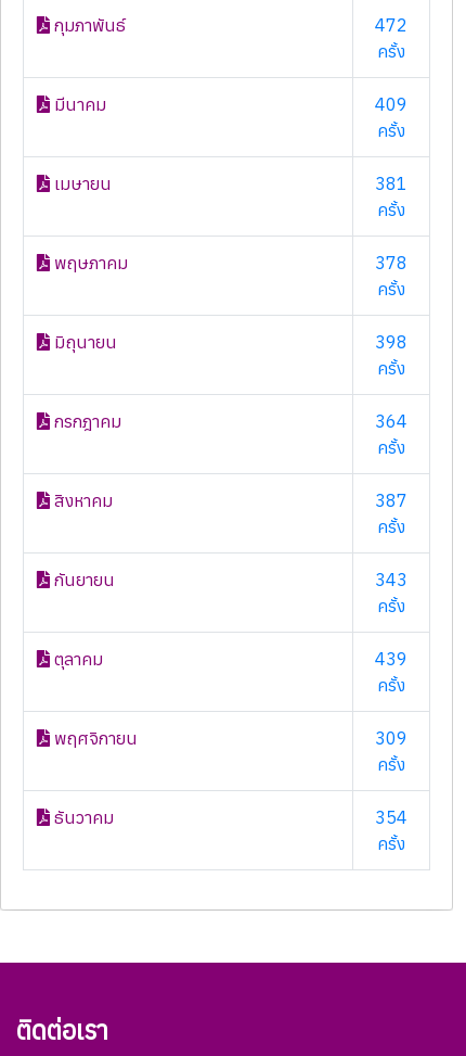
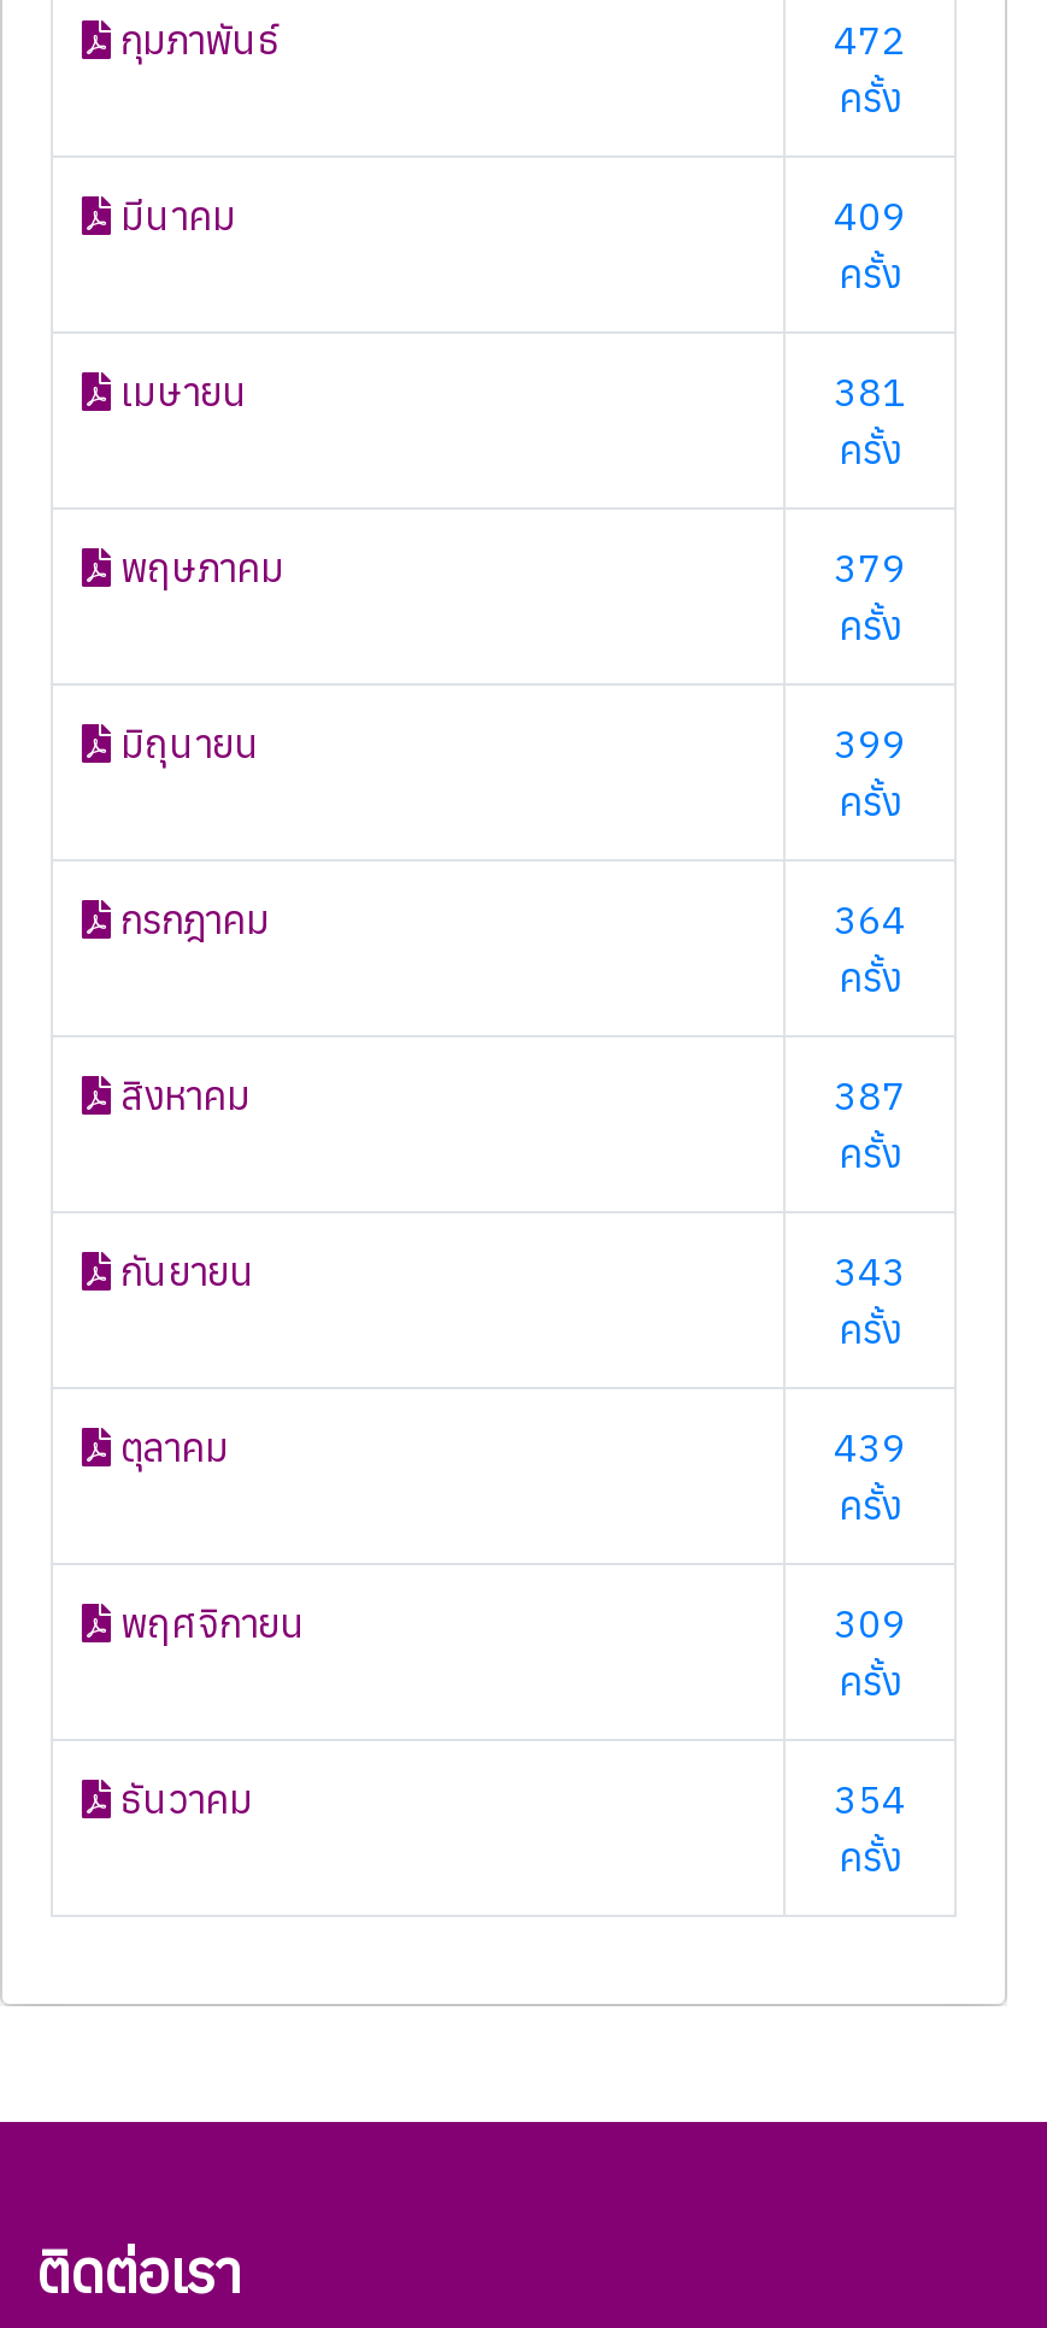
- 378
+ 379

- 398
+ 399
